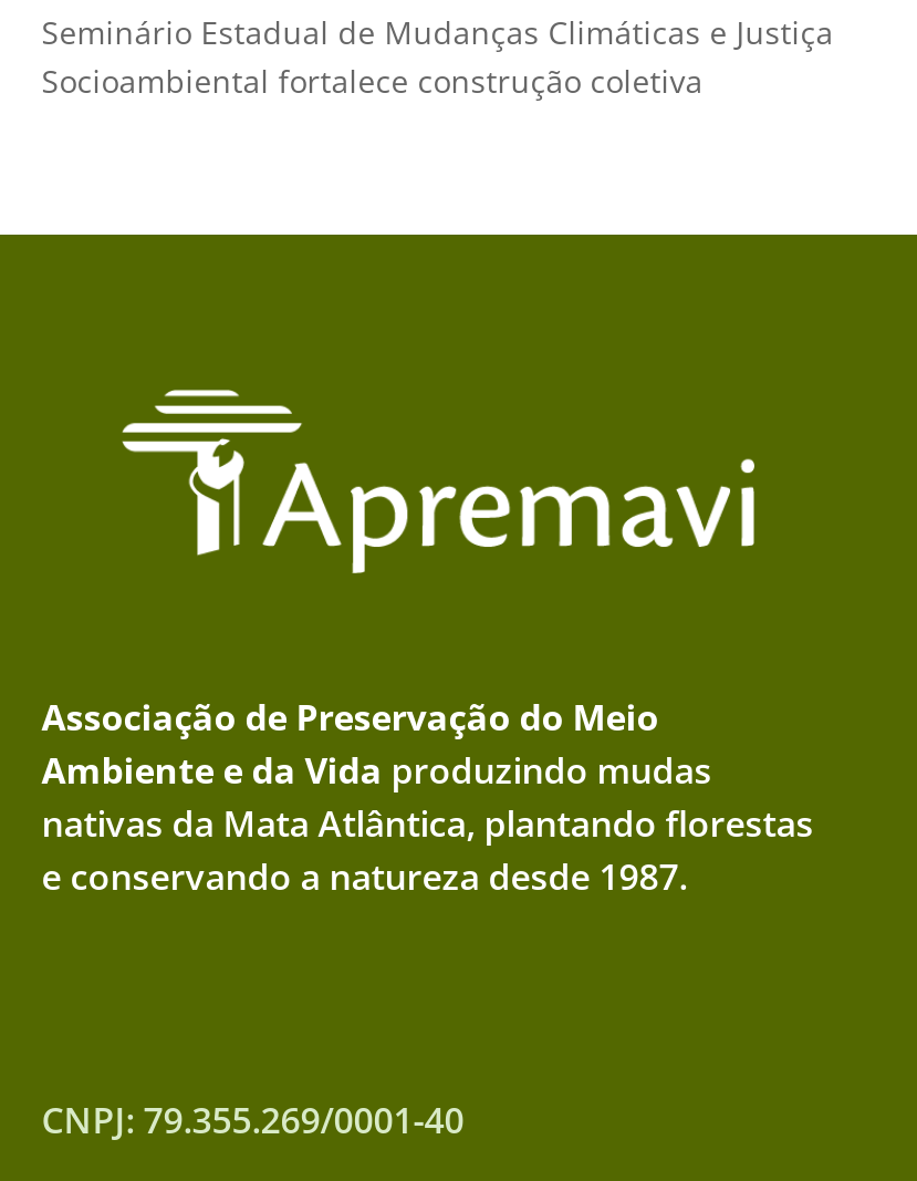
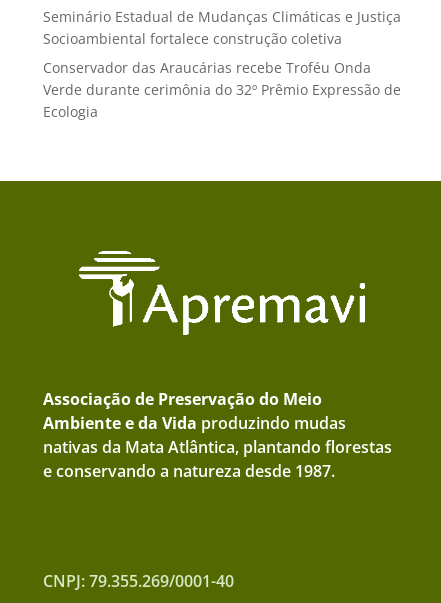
+ Conservador das Araucárias recebe Troféu Onda
+ Verde durante cerimônia do 32º Prêmio Expressão de
+ Ecologia
